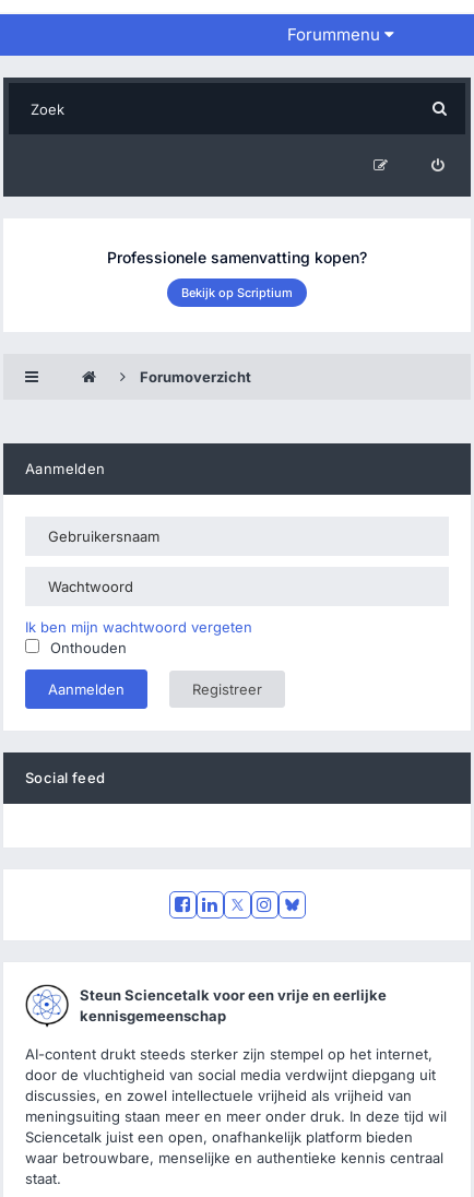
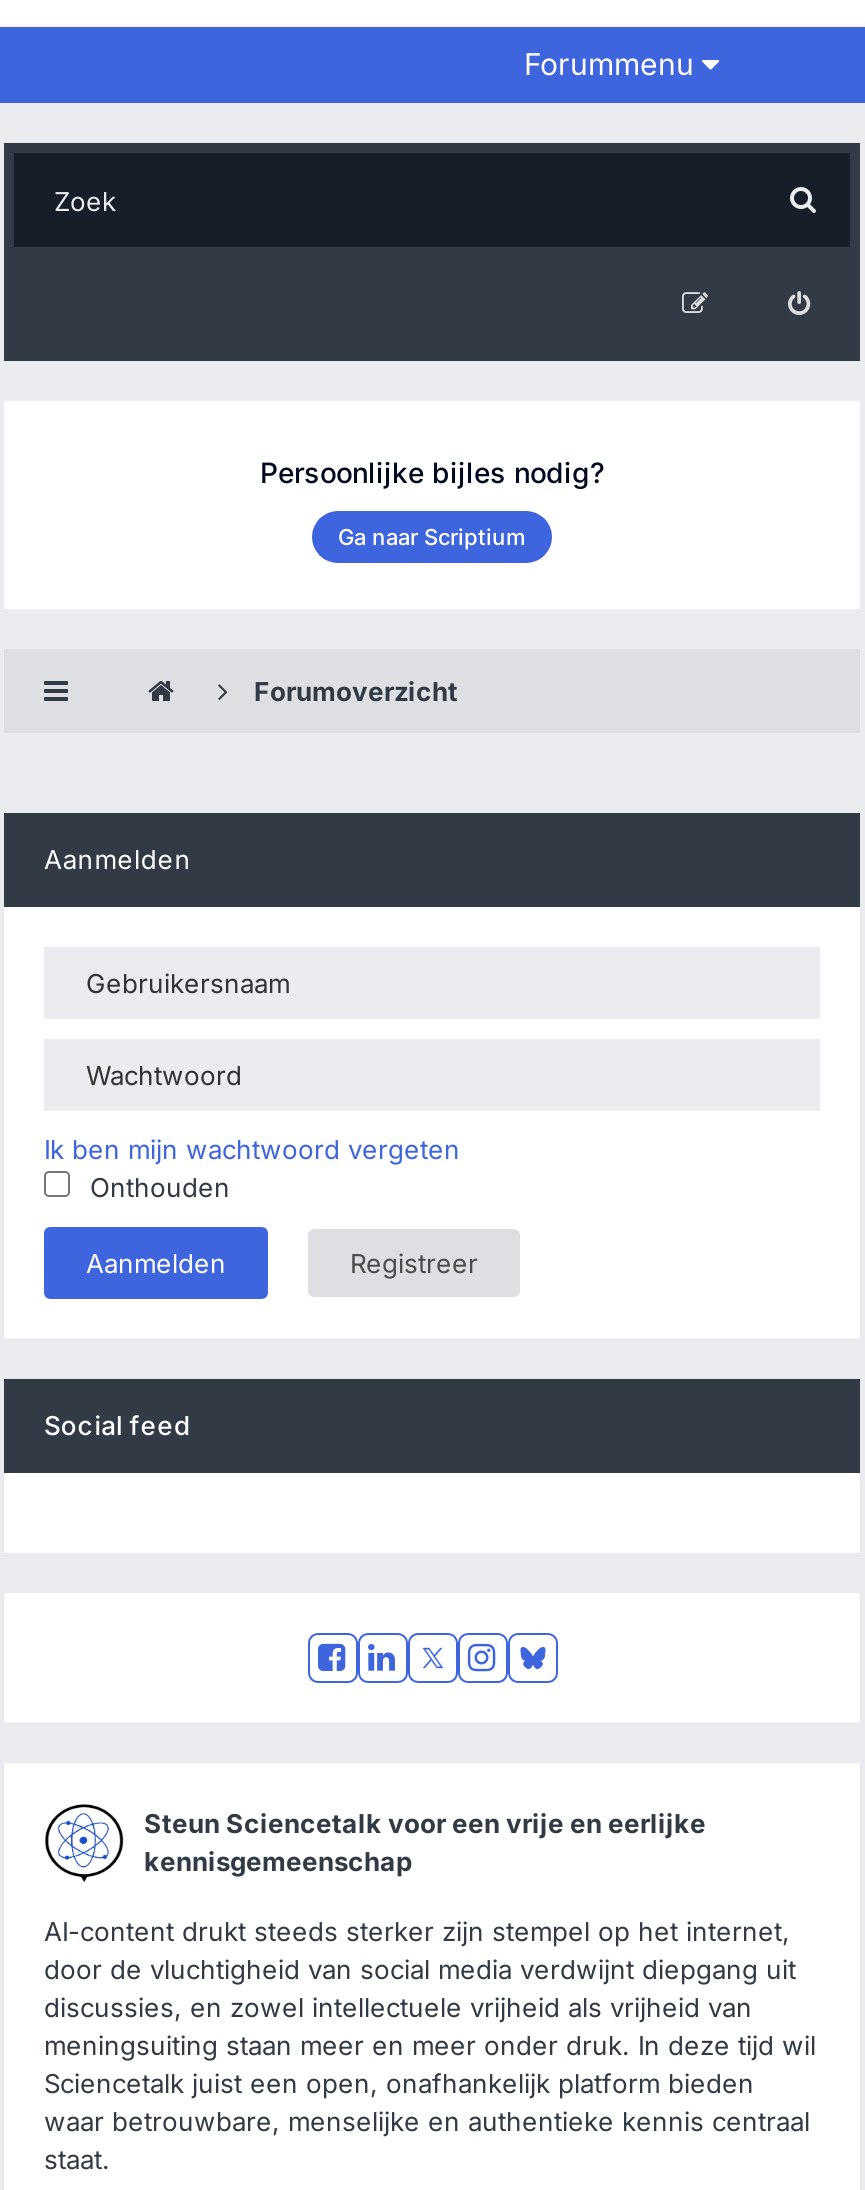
- Professionele samenvatting kopen?
+ Persoonlijke bijles nodig?

- Bekijk op Scriptium
+ Ga naar Scriptium
